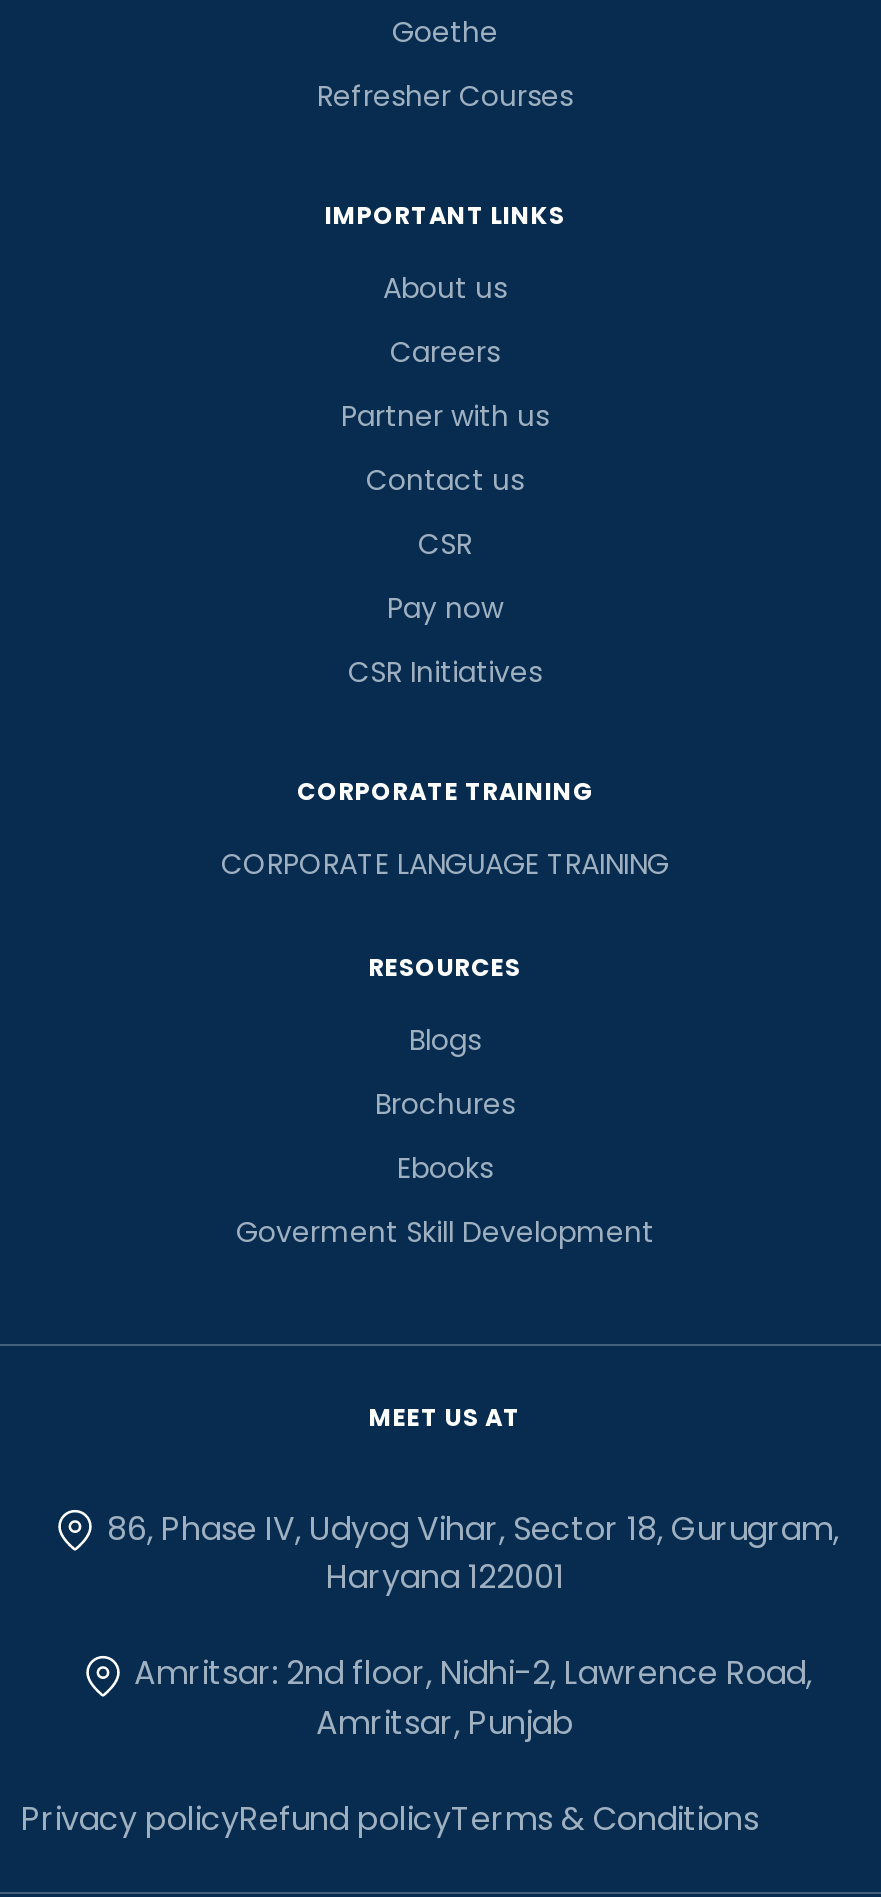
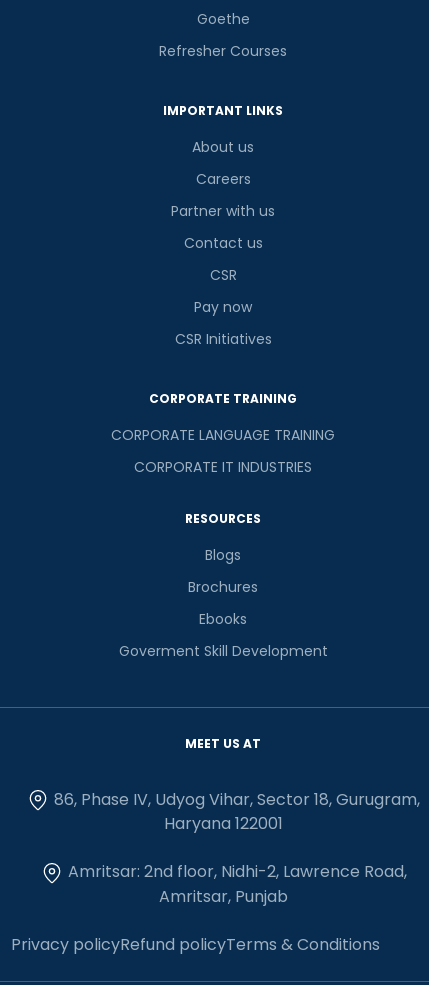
+ CORPORATE IT INDUSTRIES
